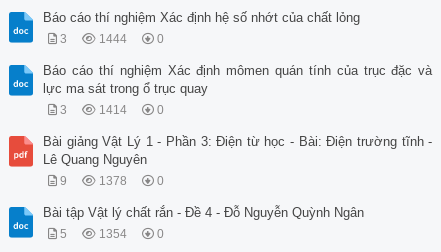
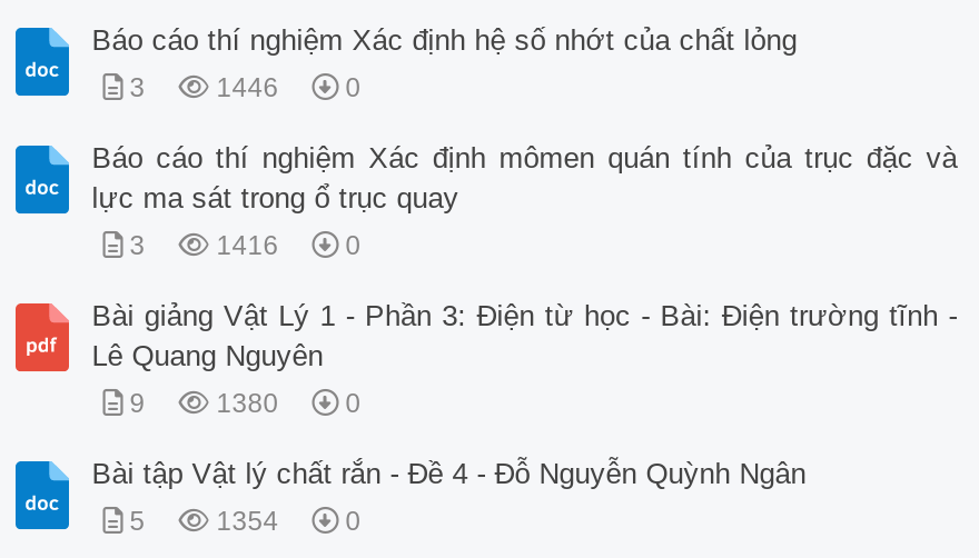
- 1444
+ 1446

- 1414
+ 1416

- 1378
+ 1380
